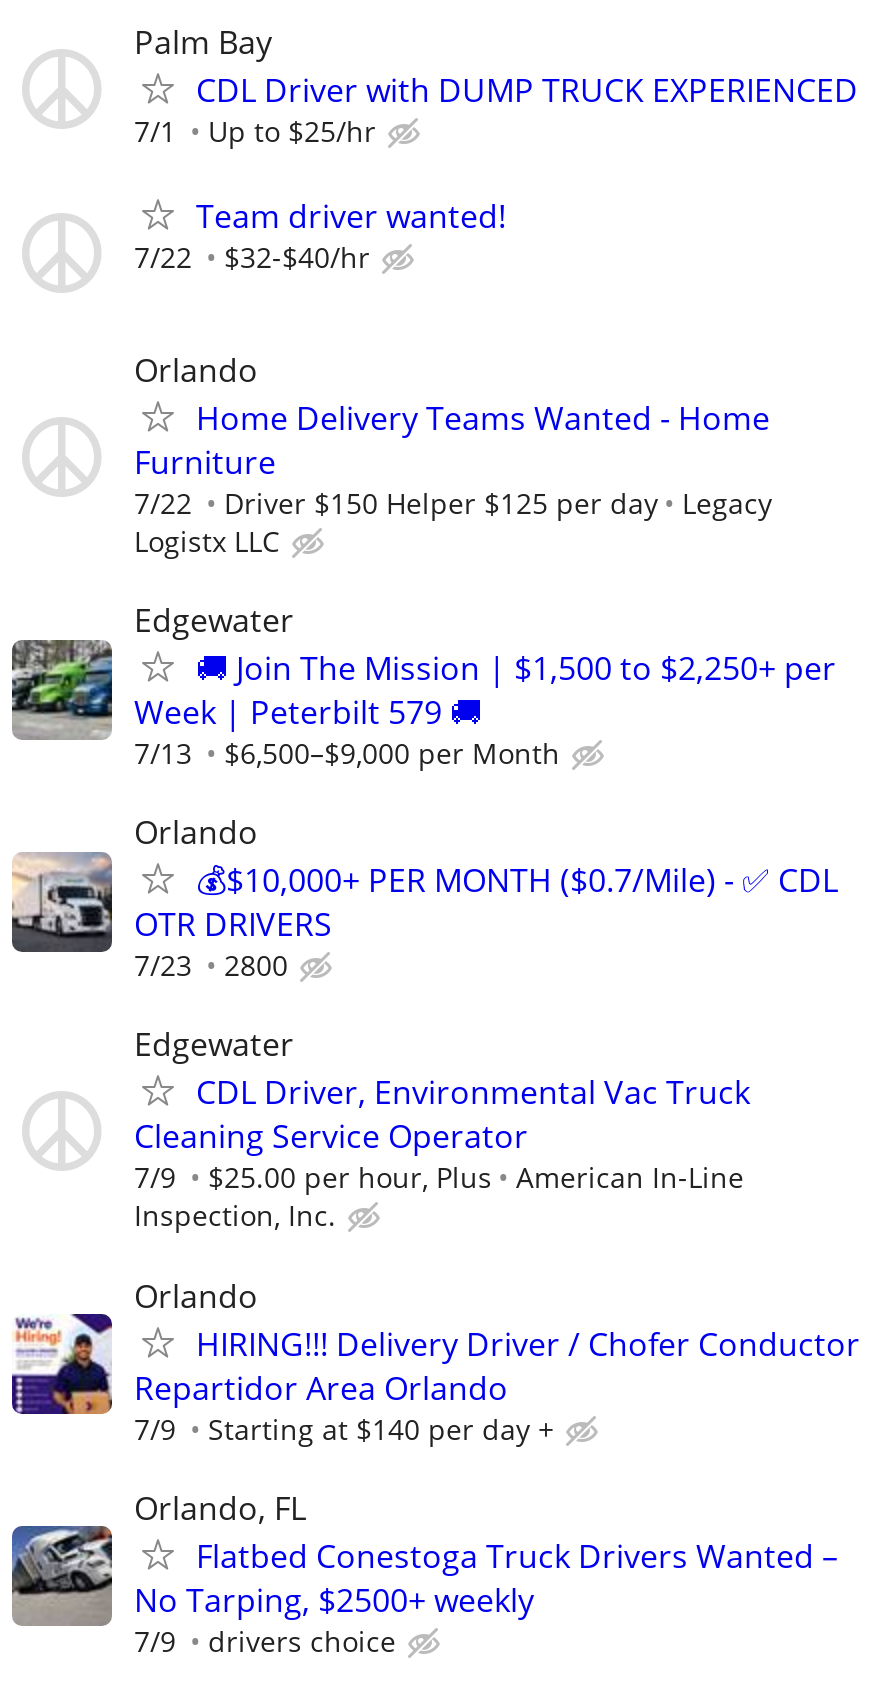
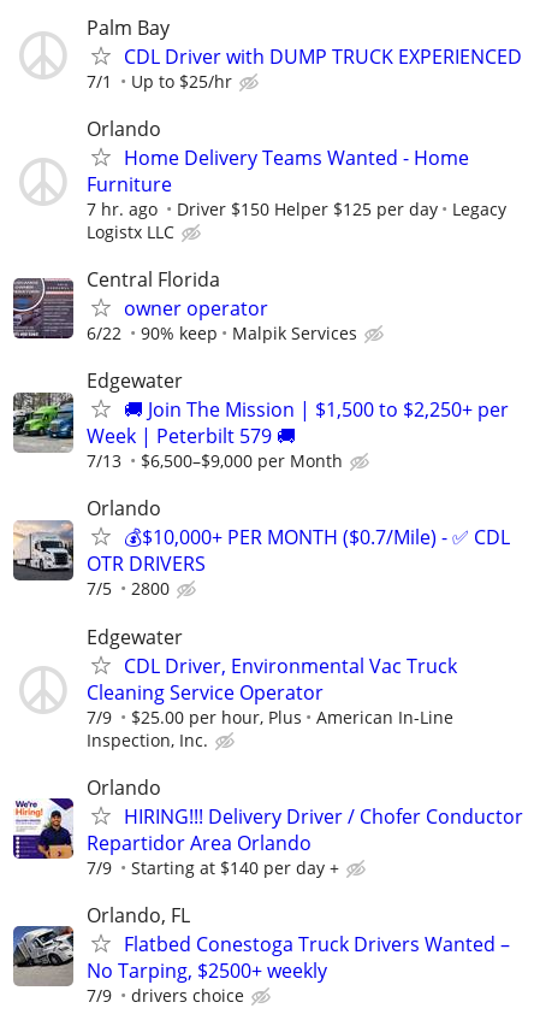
- Team driver wanted!
- 7/22
- $32-$40/hr

moved up: Orlando | Home Delivery Teams Wanted - Home | Furniture | Driver $150 Helper $125 per day | Legacy | Logistx LLC

- 7/22 Driver $150 Helper $125 per day Legacy
+ 7 hr. ago Driver $150 Helper $125 per day Legacy

+ [image]
+ Central Florida
+ owner operator
+ 6/22
+ 90% keep
+ Malpik Services

- 7/23 2800
+ 7/5 2800
